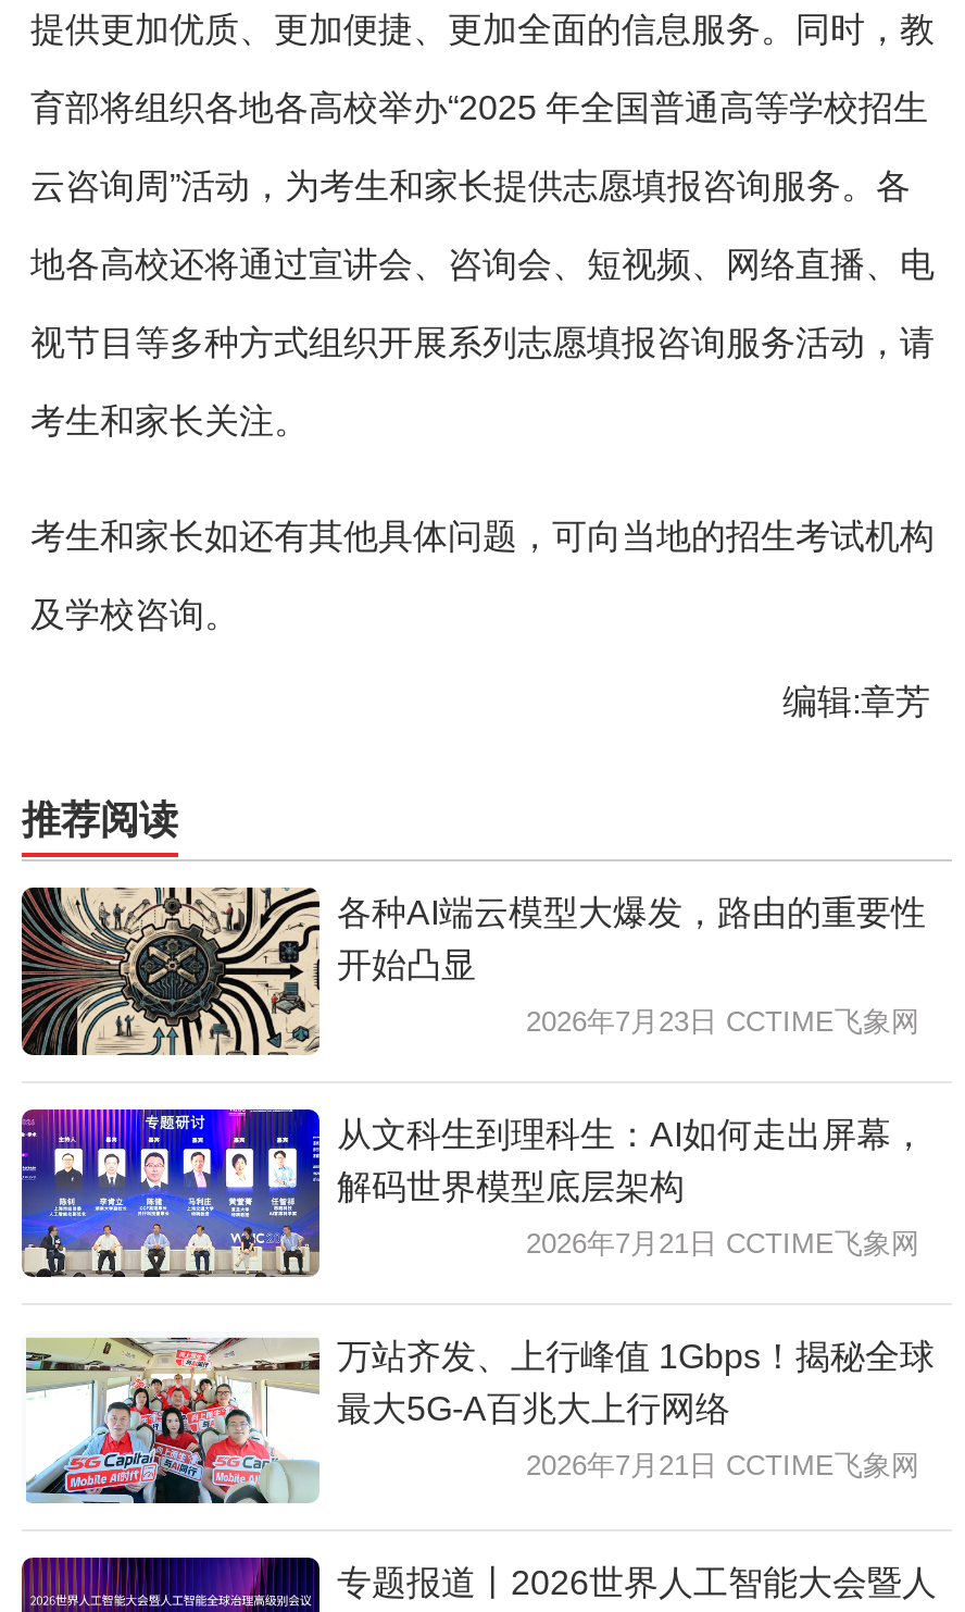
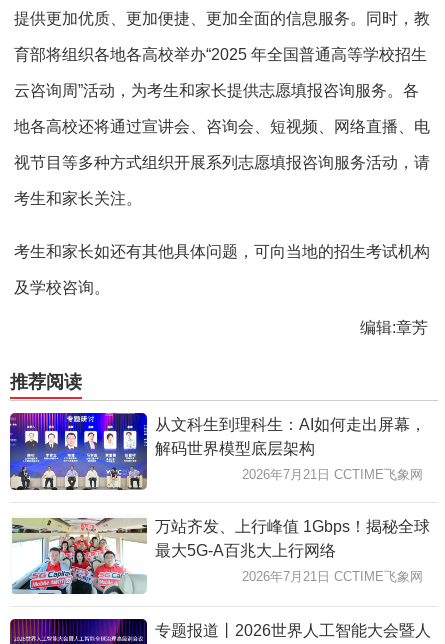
- [image]
- 各种AI端云模型大爆发，路由的重要性
- 开始凸显
- 2026年7月23日 CCTIME飞象网
